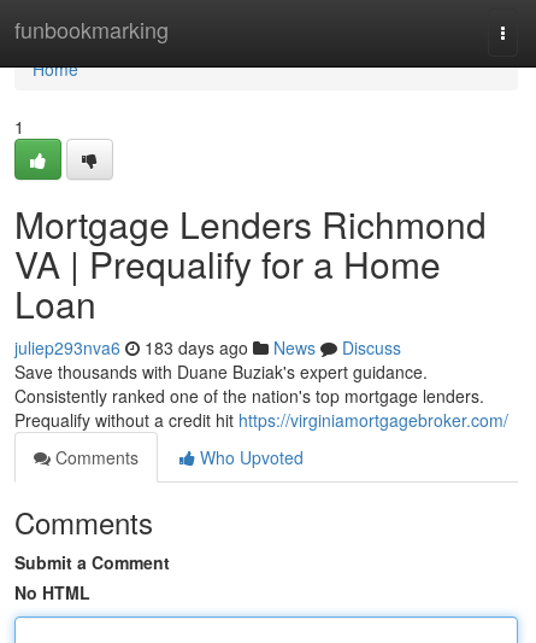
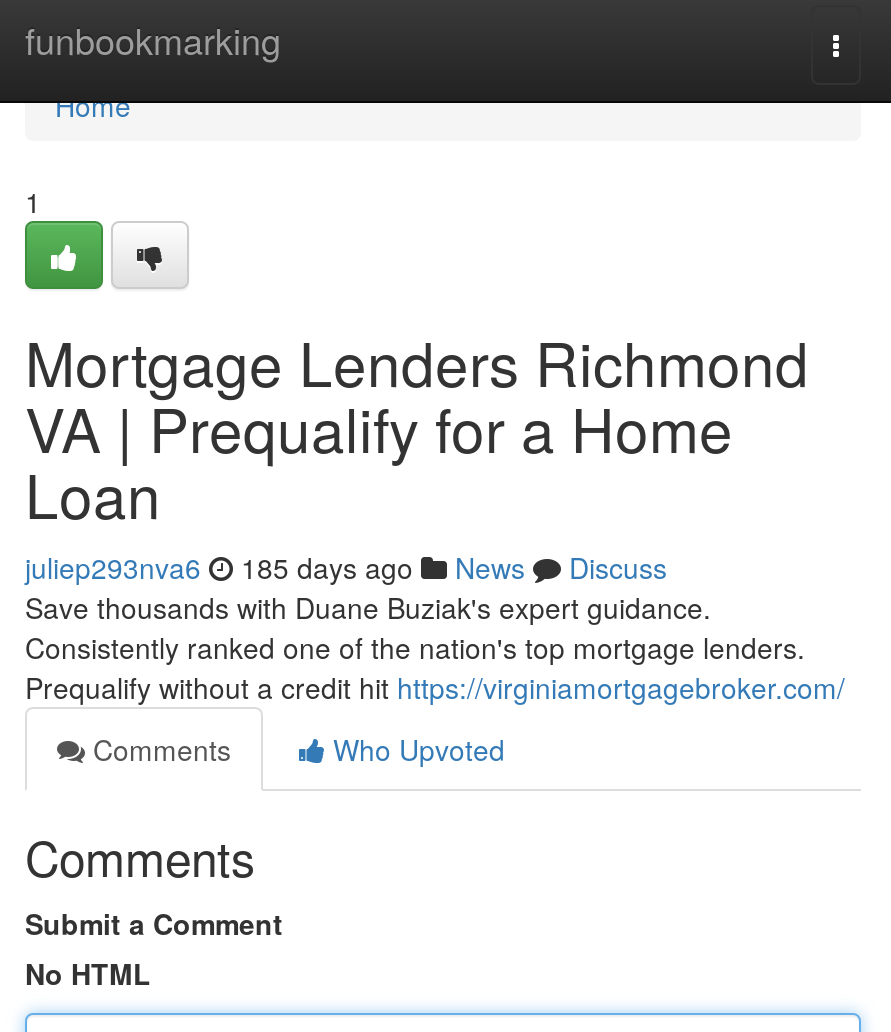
- juliep293nva6 183 days ago News Discuss
+ juliep293nva6 185 days ago News Discuss
